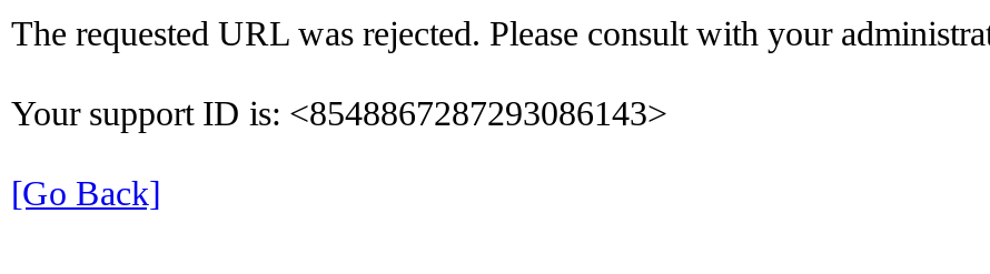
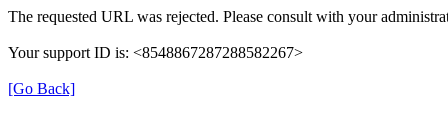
- Your support ID is: <8548867287293086143>
+ Your support ID is: <8548867287288582267>
